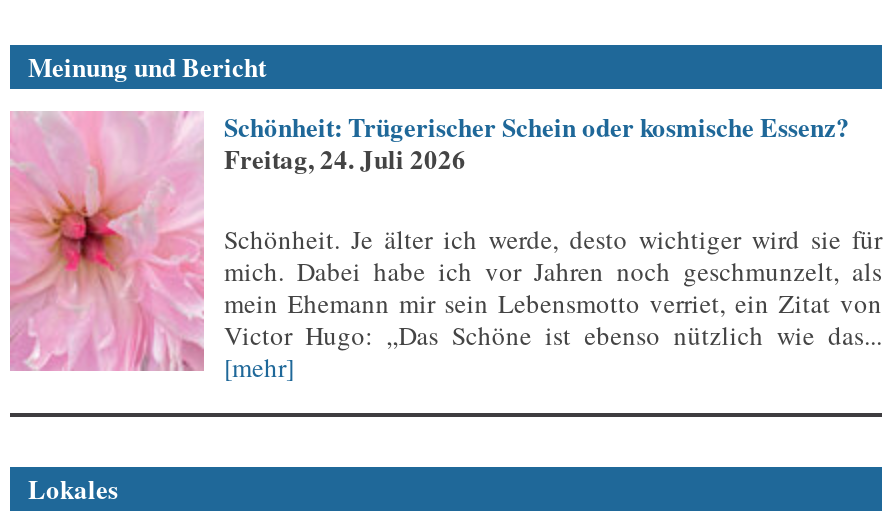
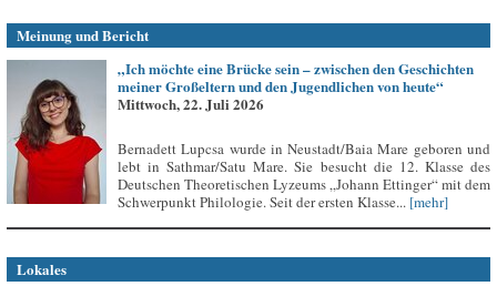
- [image]
- Schönheit: Trügerischer Schein oder kosmische Essenz?
- Freitag, 24. Juli 2026
+ [image]
+ „Ich möchte eine Brücke sein – zwischen den Geschichten
+ meiner Großeltern und den Jugendlichen von heute“
+ Mittwoch, 22. Juli 2026

- Schönheit. Je älter ich werde, desto wichtiger wird sie für
- mich. Dabei habe ich vor Jahren noch geschmunzelt, als
- mein Ehemann mir sein Lebensmotto verriet, ein Zitat von
- Victor Hugo: „Das Schöne ist ebenso nützlich wie das...
- [mehr]
+ Bernadett Lupcsa wurde in Neustadt/Baia Mare geboren und
+ lebt in Sathmar/Satu Mare. Sie besucht die 12. Klasse des
+ Deutschen Theoretischen Lyzeums „Johann Ettinger“ mit dem
+ Schwerpunkt Philologie. Seit der ersten Klasse... [mehr]
